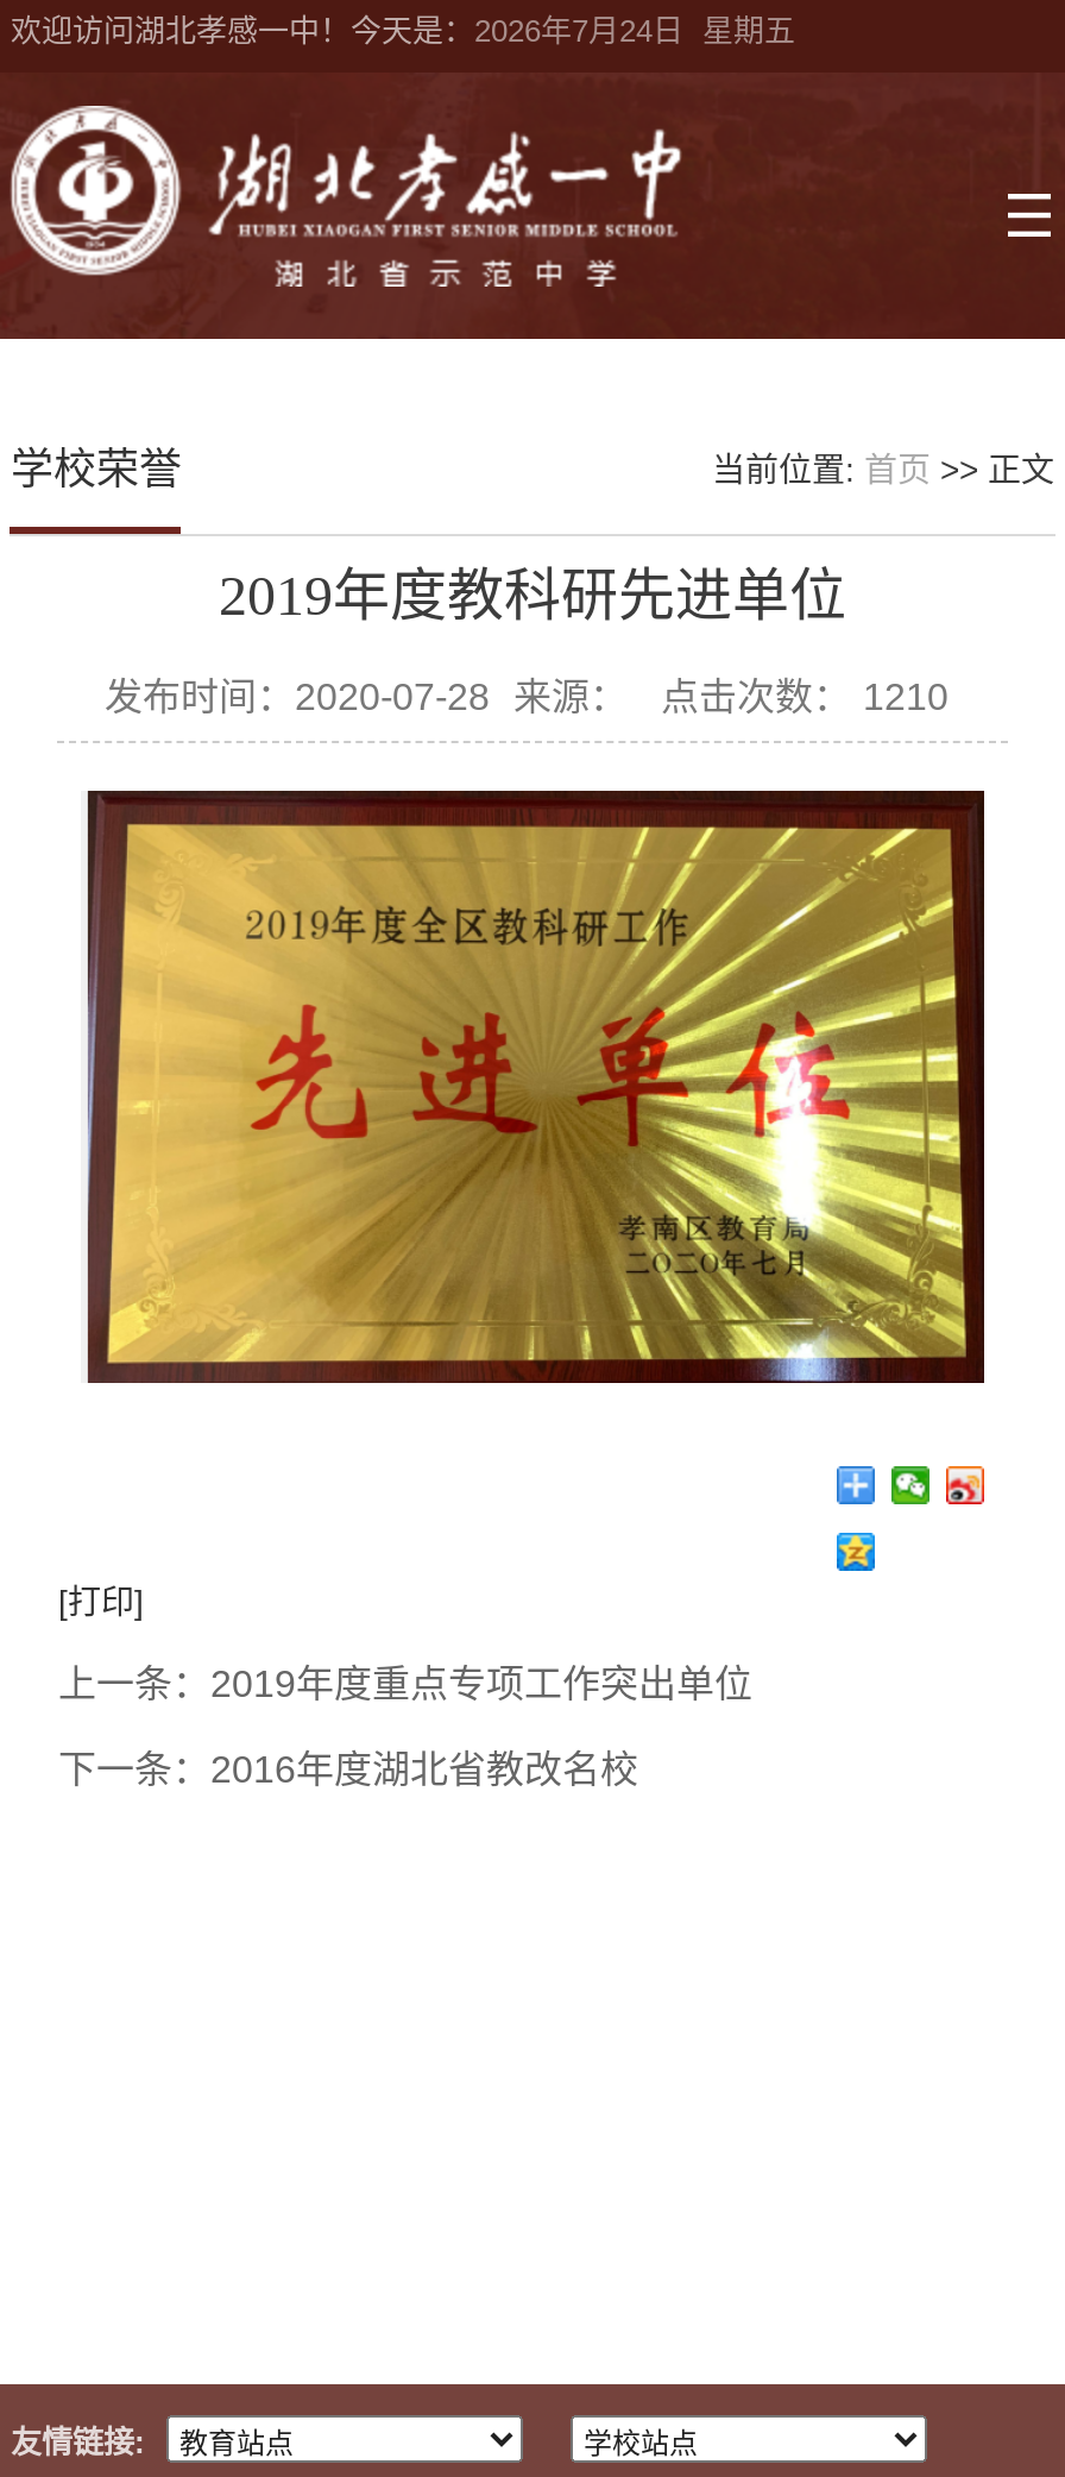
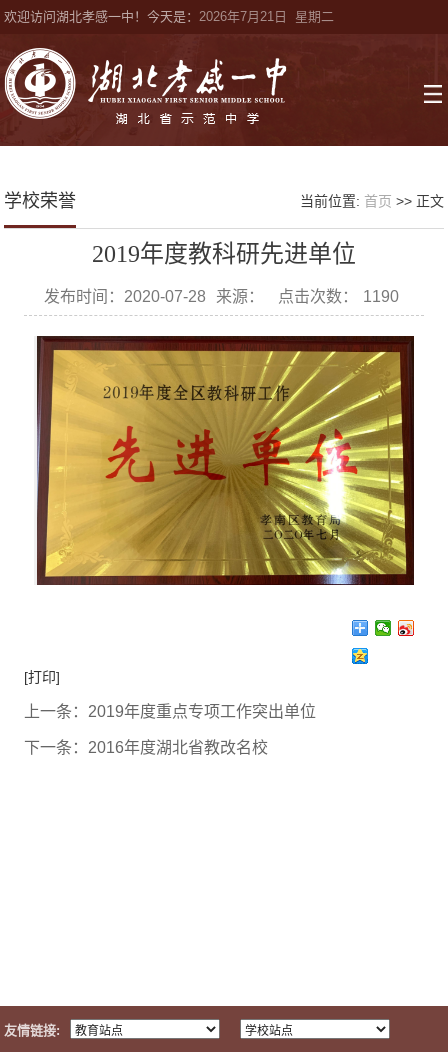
- 欢迎访问湖北孝感一中！今天是：2026年7月24日 星期五
+ 欢迎访问湖北孝感一中！今天是：2026年7月21日 星期二

- 发布时间：2020-07-28 来源： 点击次数： 1210
+ 发布时间：2020-07-28 来源： 点击次数： 1190
